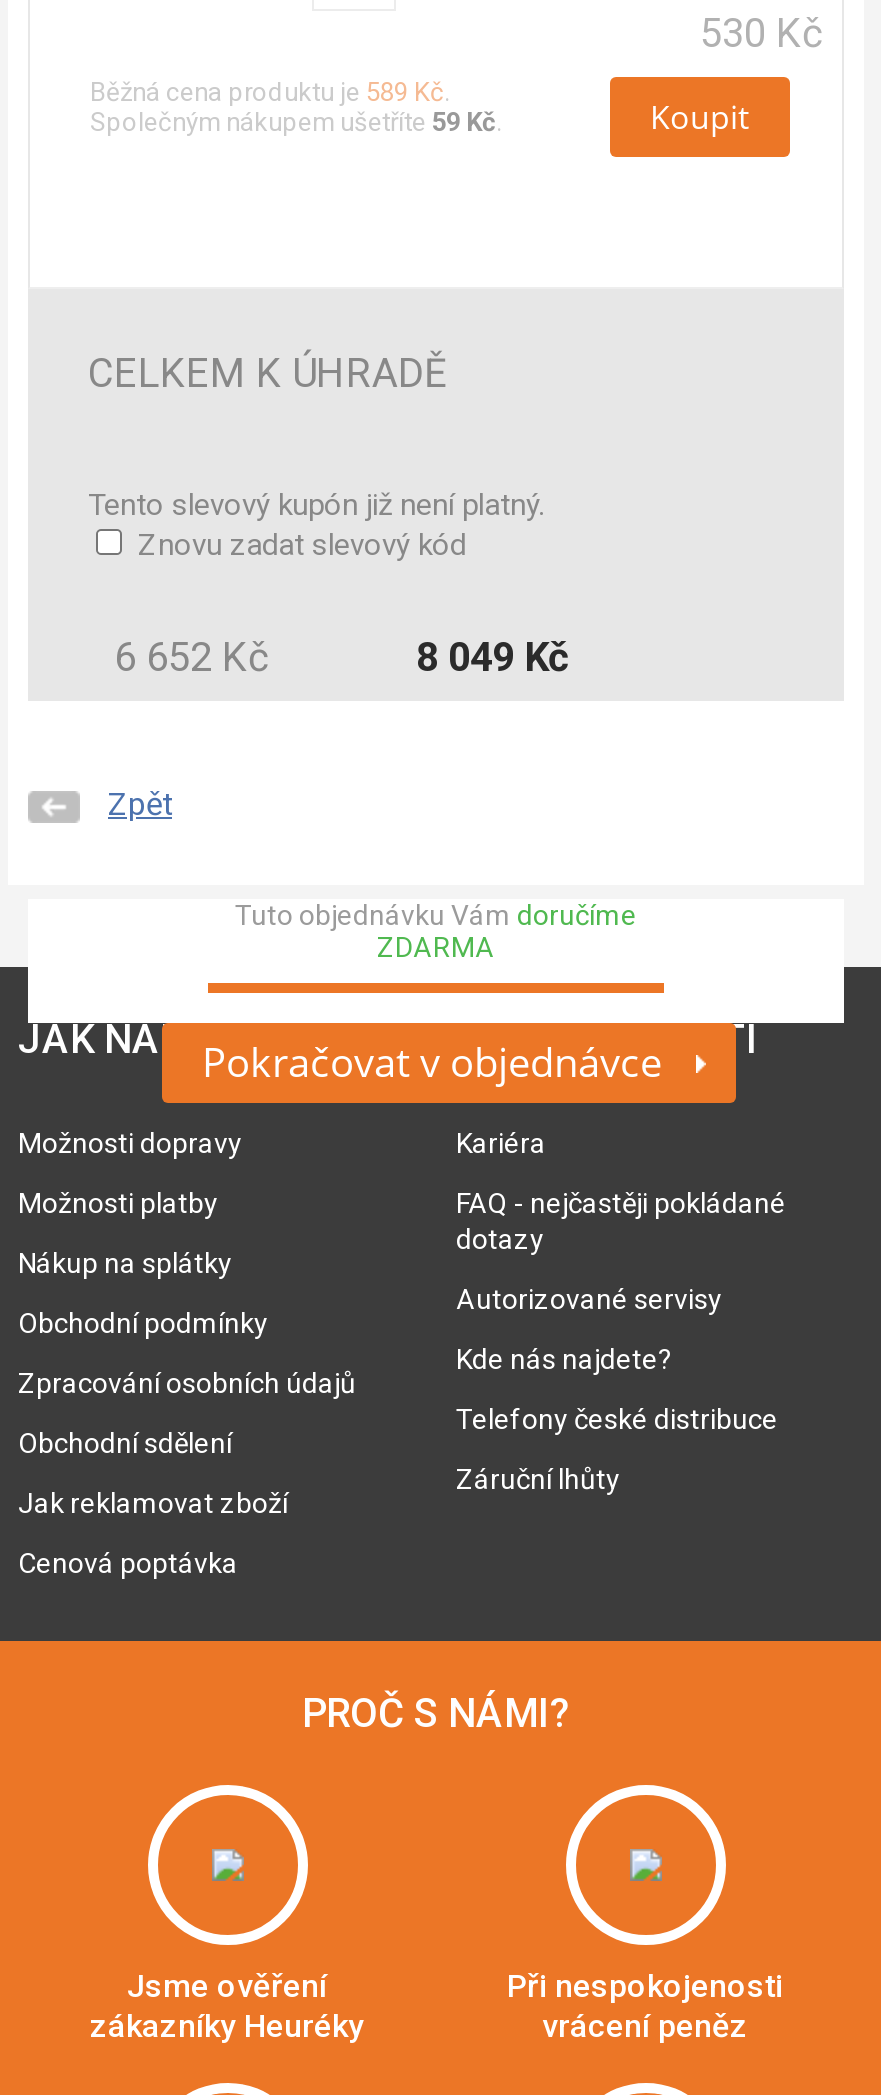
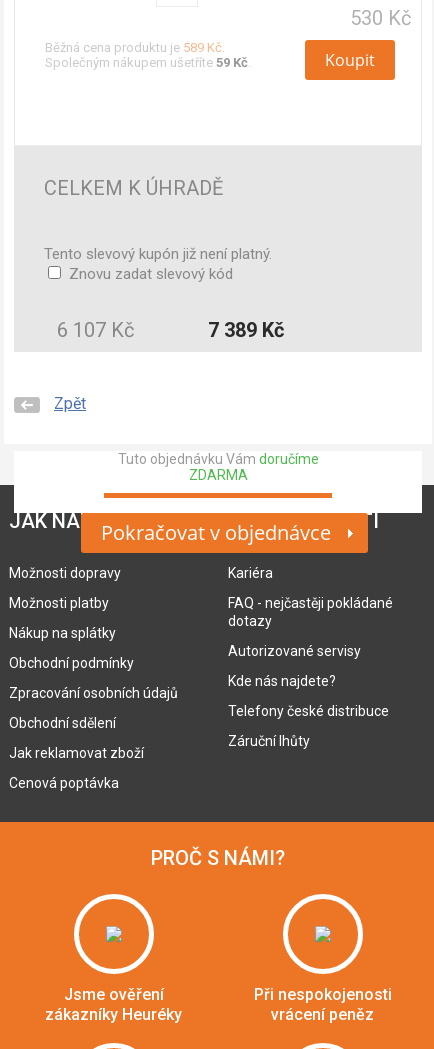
- 6 652 Kč
+ 6 107 Kč

- 8 049 Kč
+ 7 389 Kč
